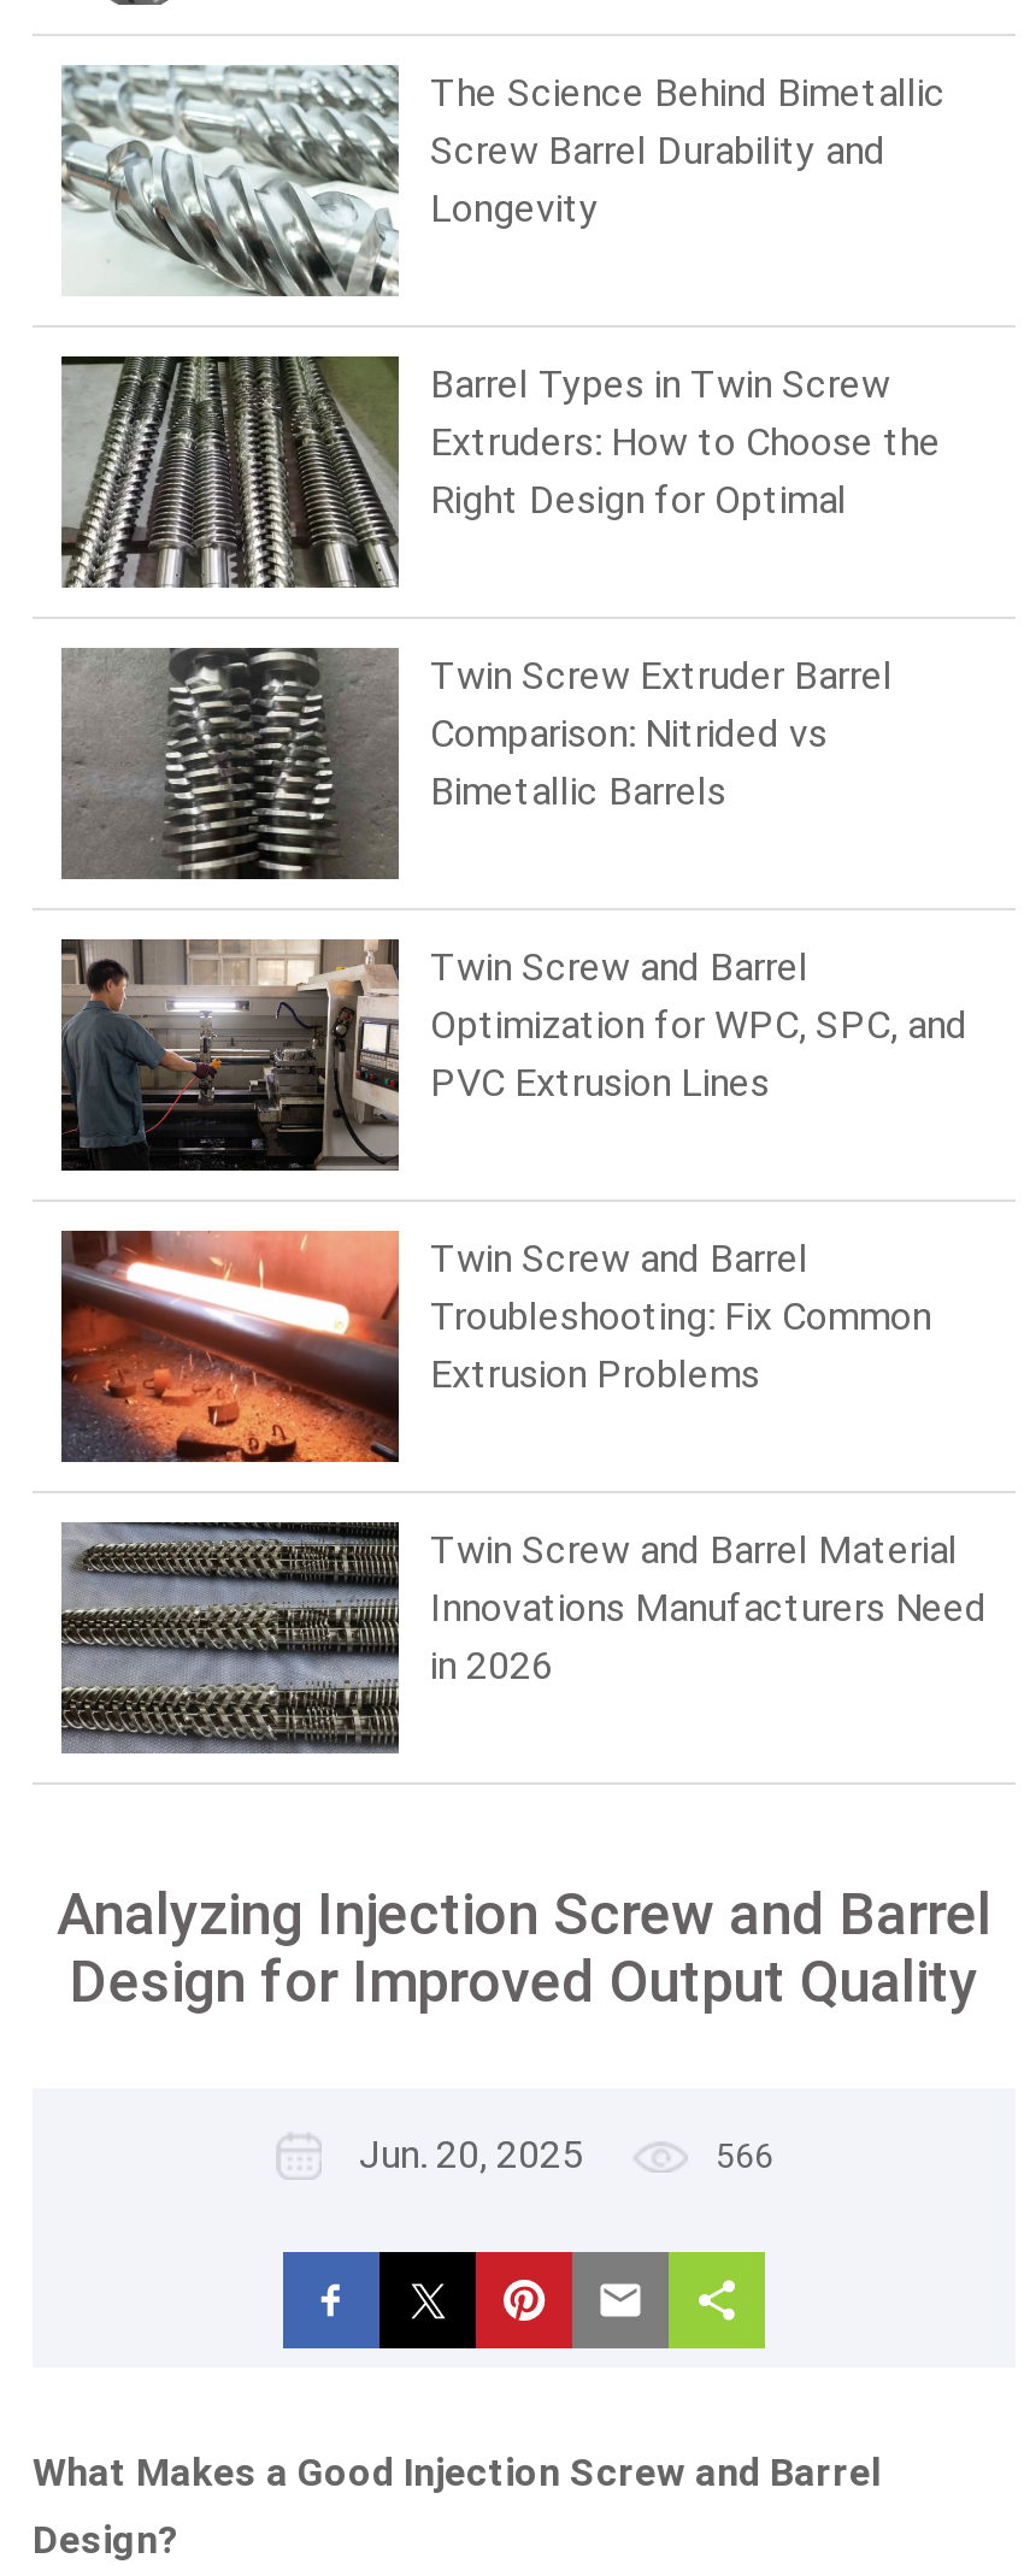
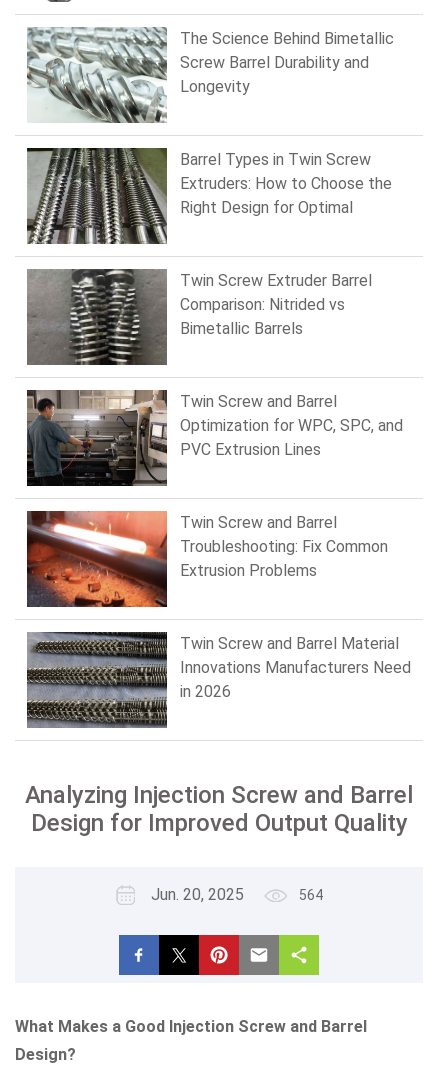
- 566
+ 564
